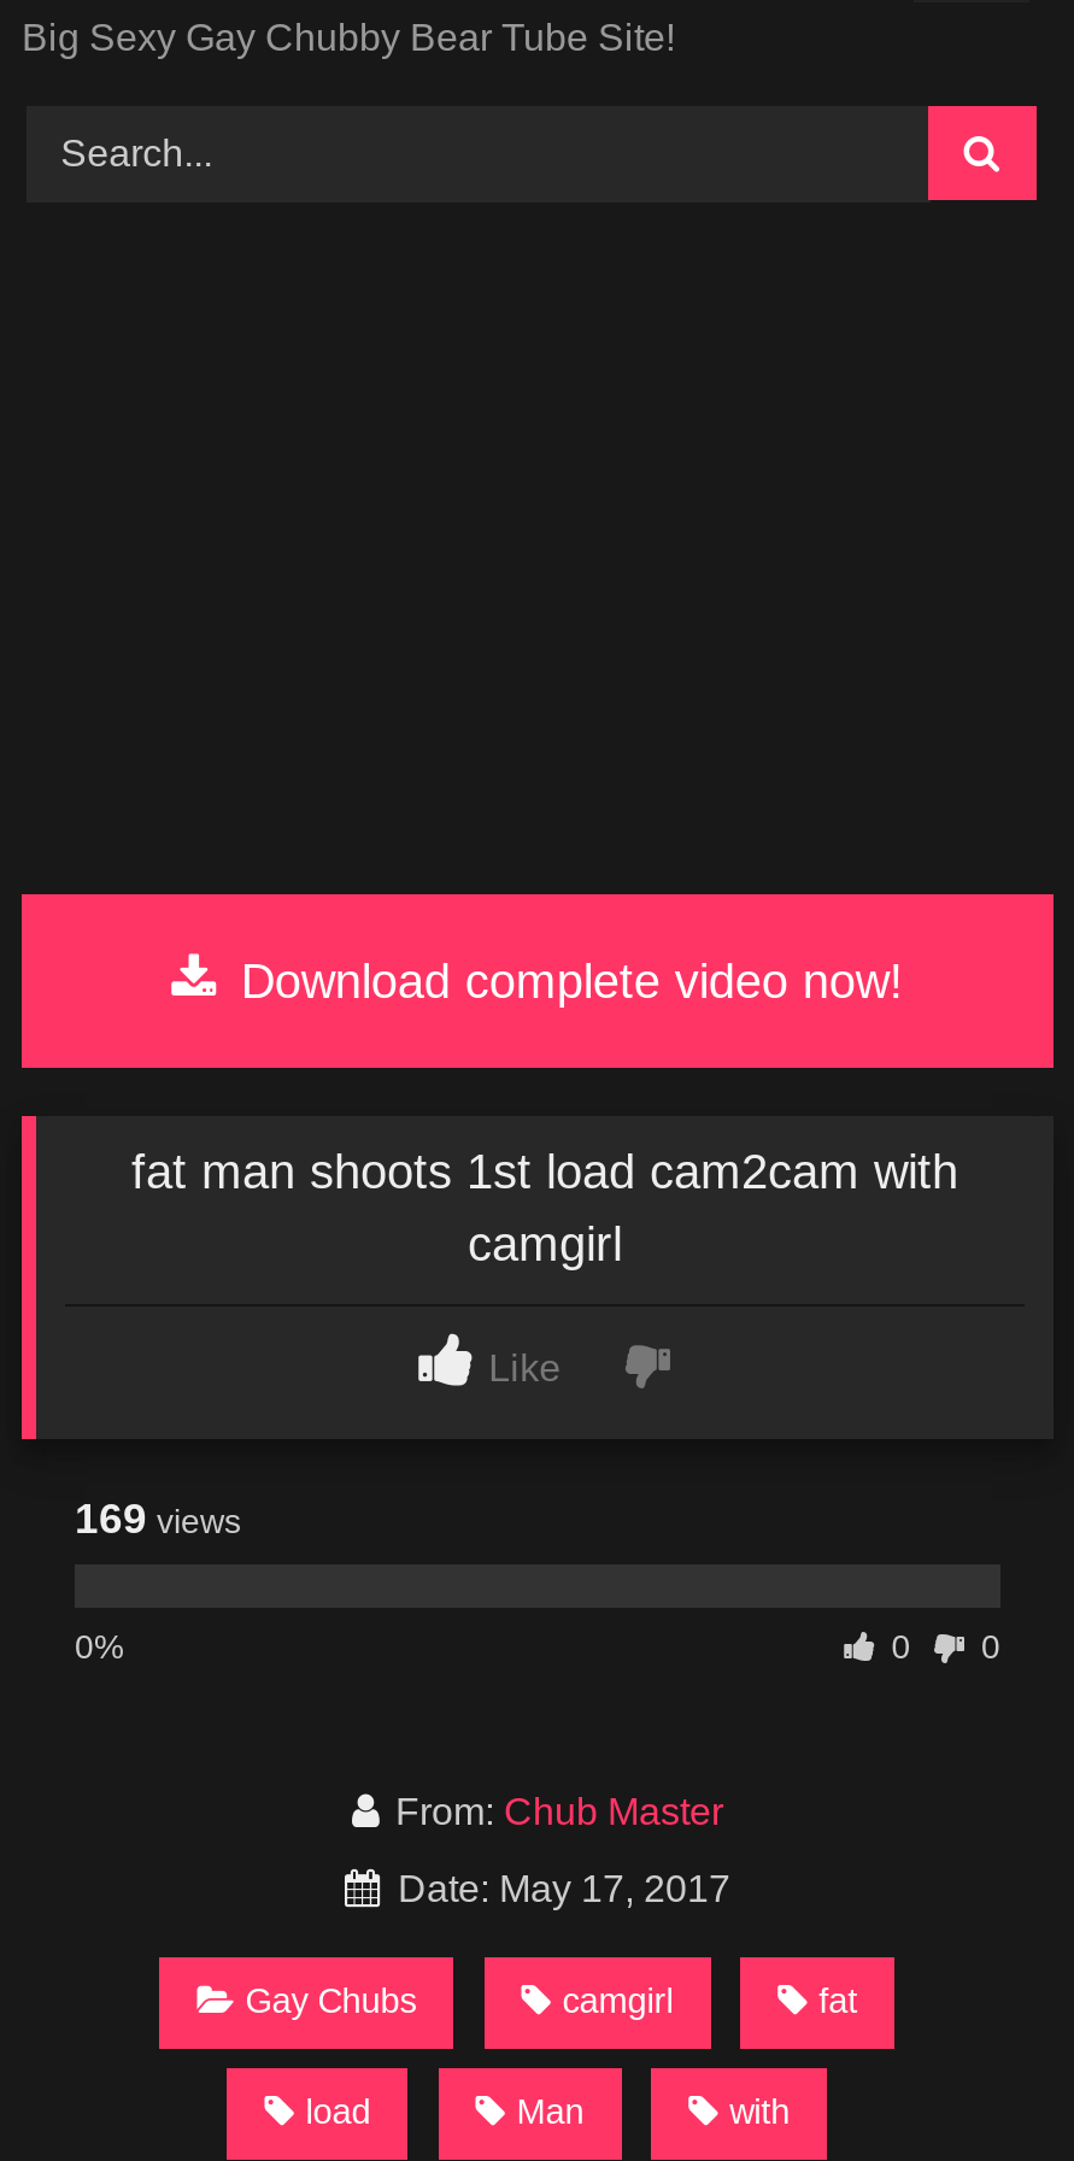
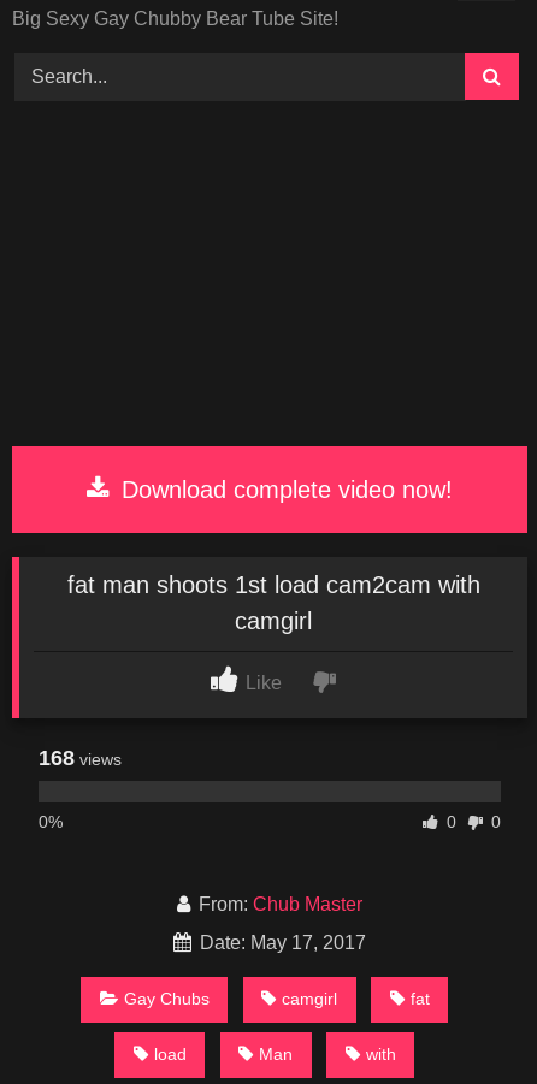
- 169 views
+ 168 views
